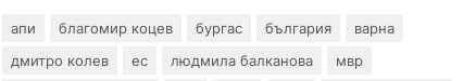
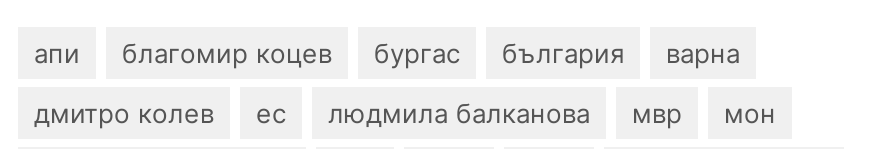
+ мон
